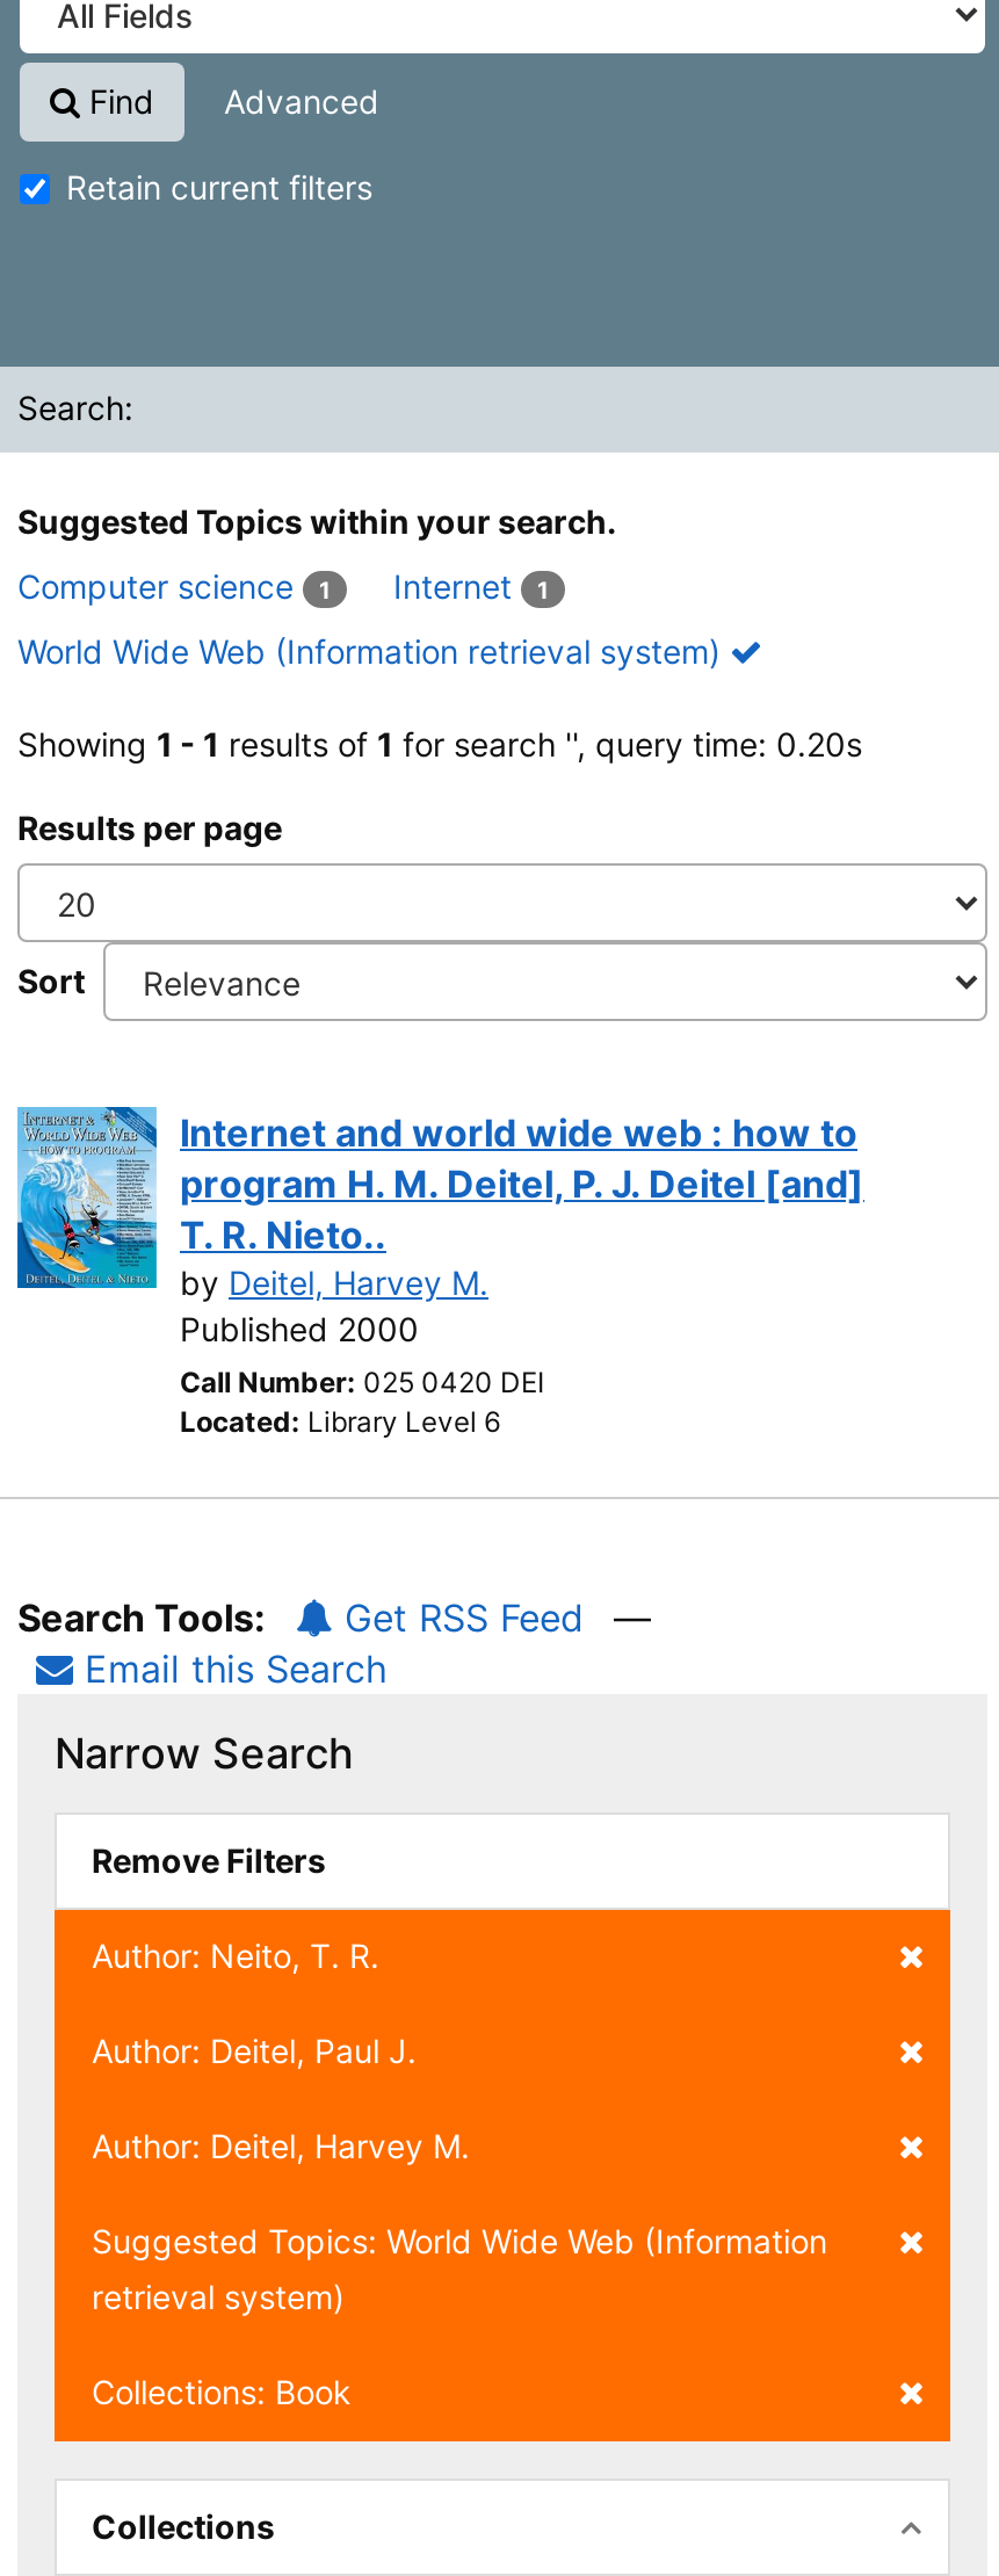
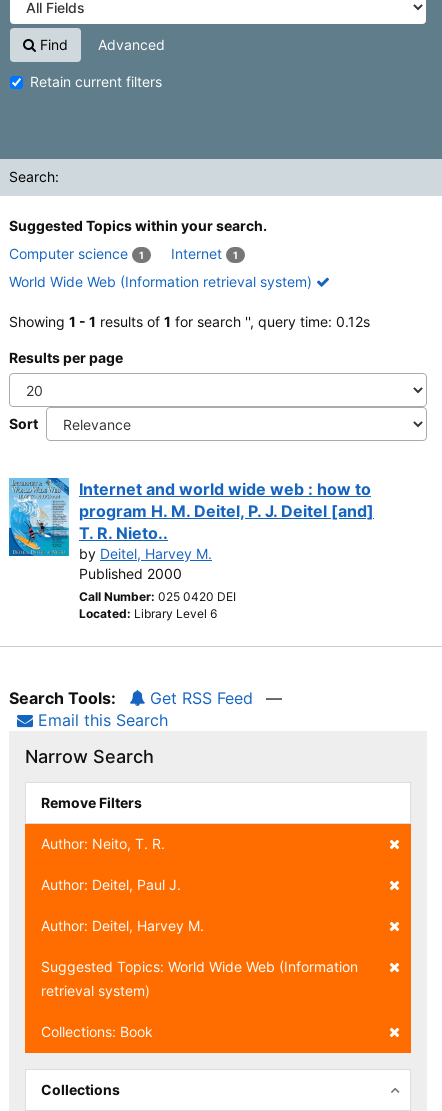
- Showing 1 - 1 results of 1 for search ' ', query time: 0.20s
+ Showing 1 - 1 results of 1 for search ' ', query time: 0.12s
